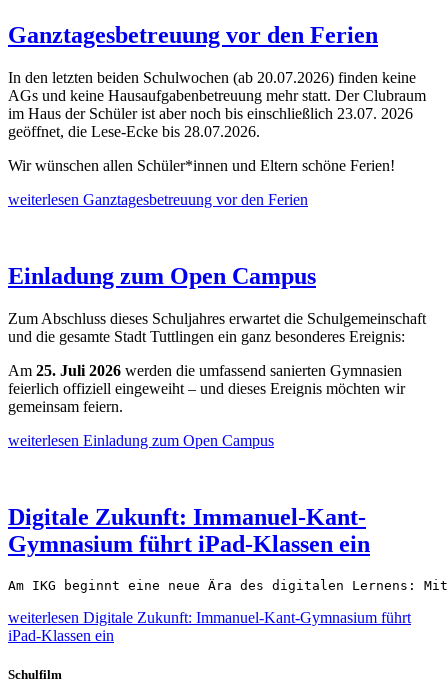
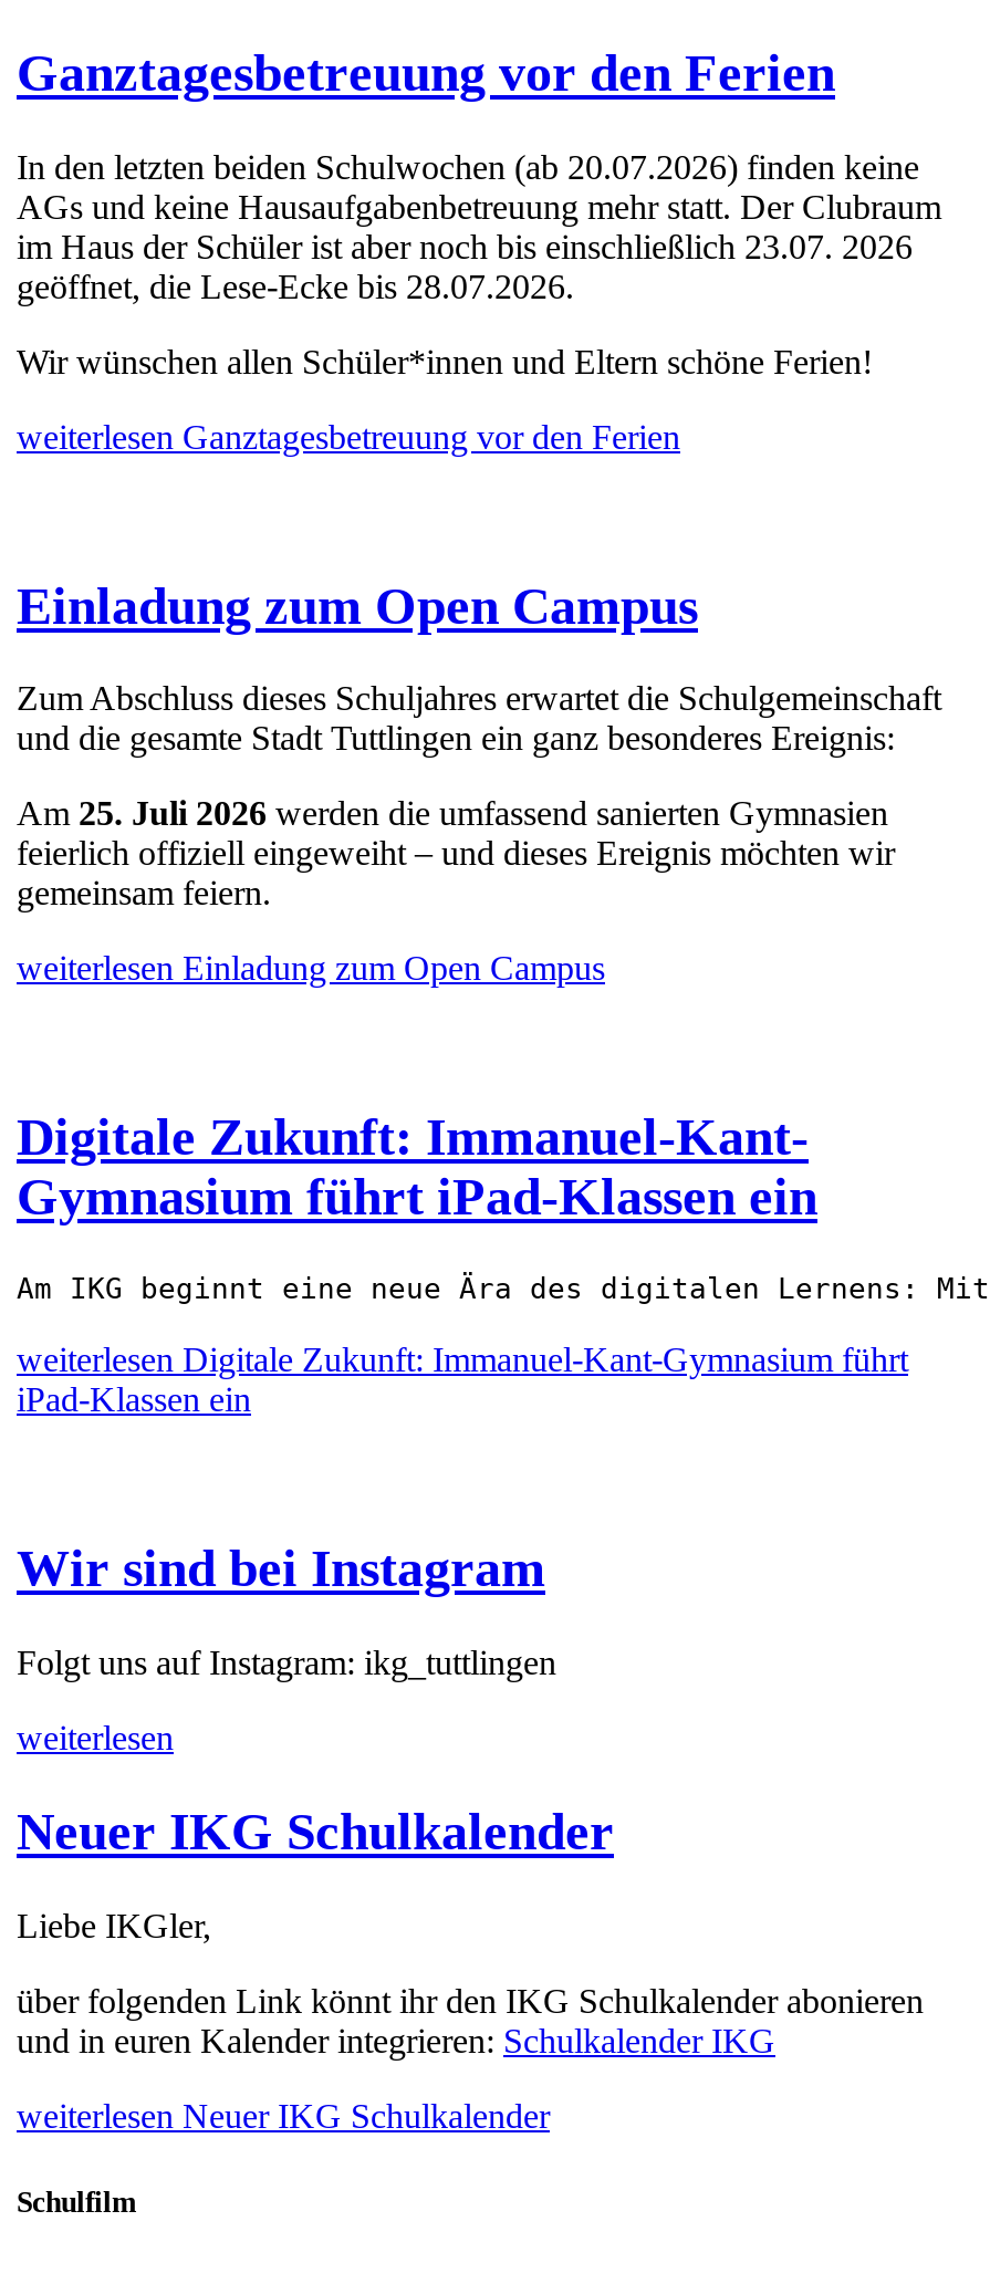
+ Wir sind bei Instagram
+ Folgt uns auf Instagram: ikg_tuttlingen
+ weiterlesen
+ Neuer IKG Schulkalender
+ Liebe IKGler,
+ über folgenden Link könnt ihr den IKG Schulkalender abonieren
+ und in euren Kalender integrieren: Schulkalender IKG
+ weiterlesen Neuer IKG Schulkalender
